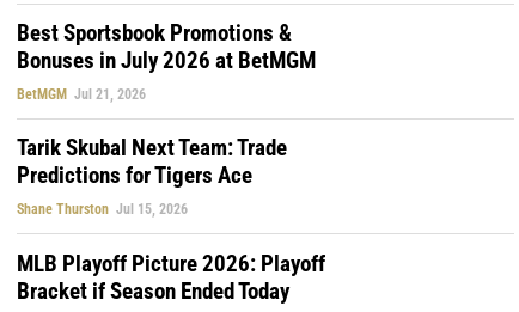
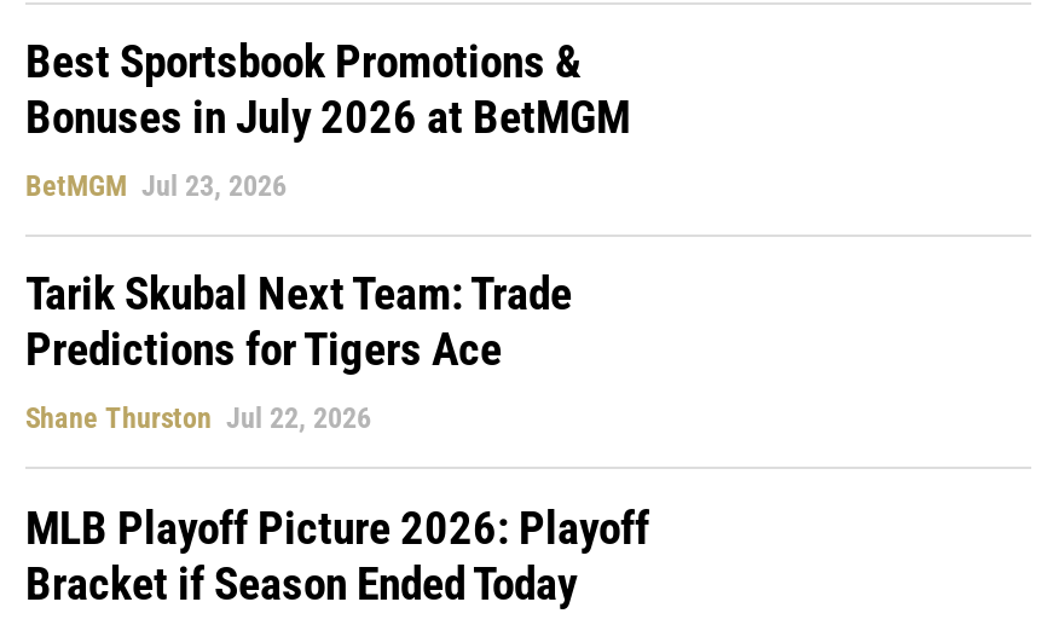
- BetMGM Jul 21, 2026
+ BetMGM Jul 23, 2026

- Shane Thurston Jul 15, 2026
+ Shane Thurston Jul 22, 2026
